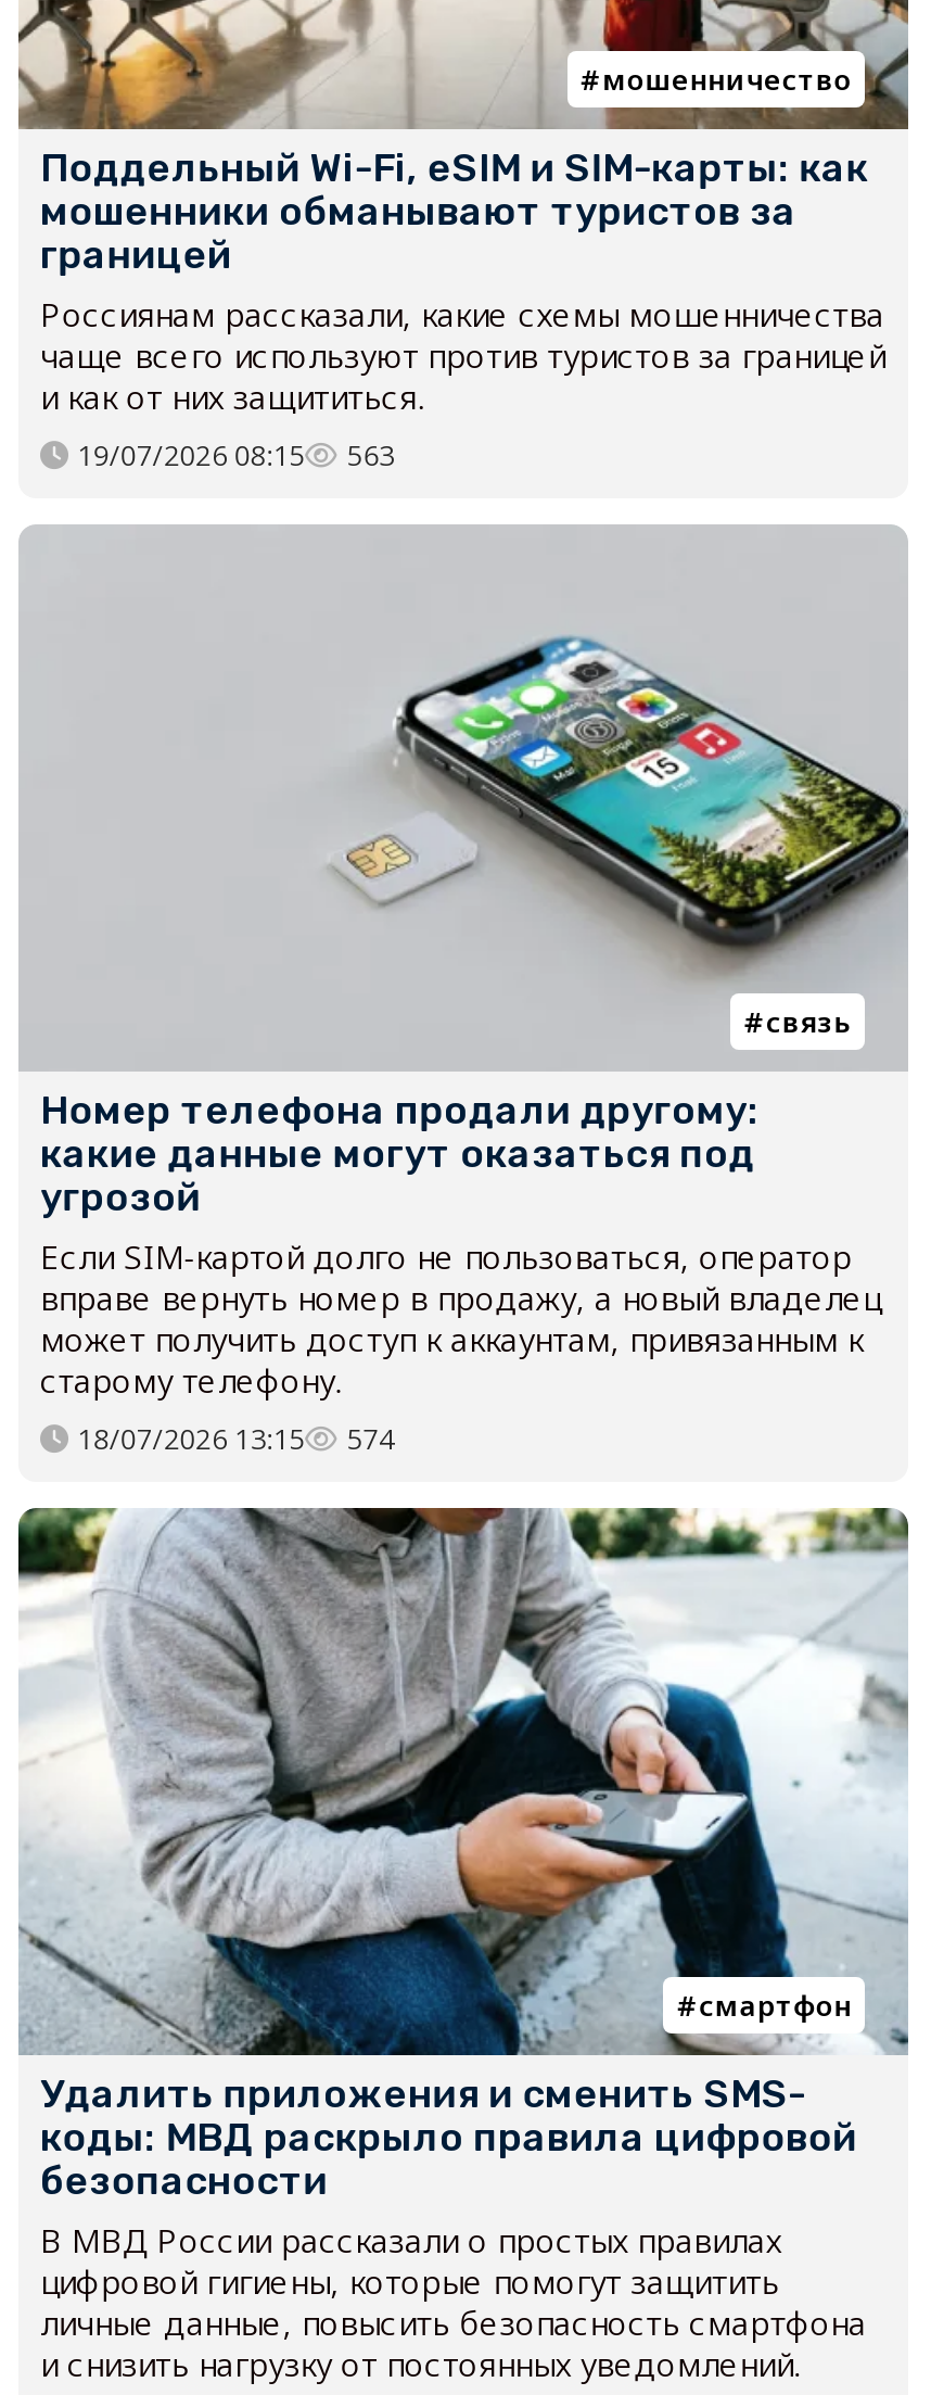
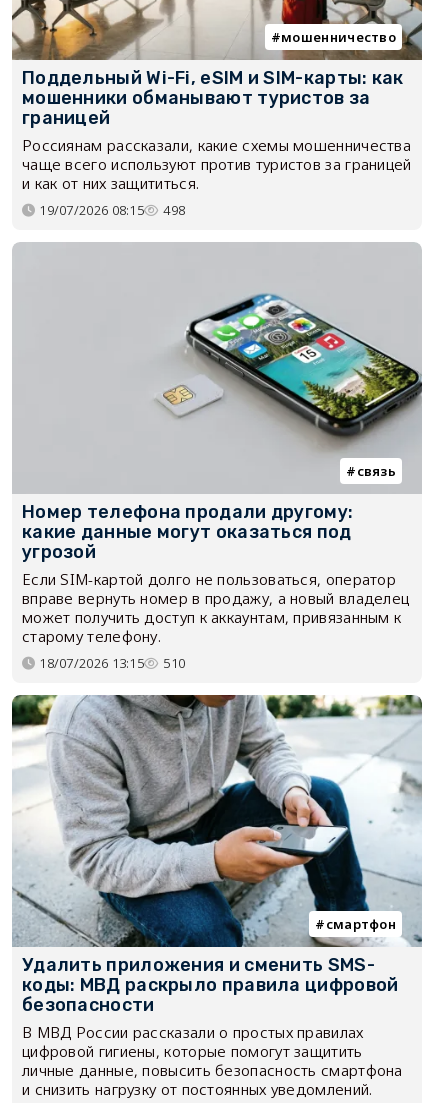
- 19/07/2026 08:15 563
+ 19/07/2026 08:15 498

- 18/07/2026 13:15 574
+ 18/07/2026 13:15 510
